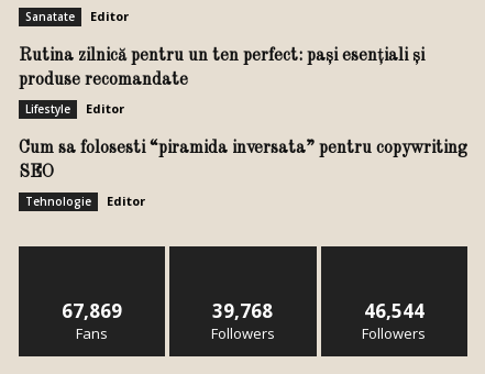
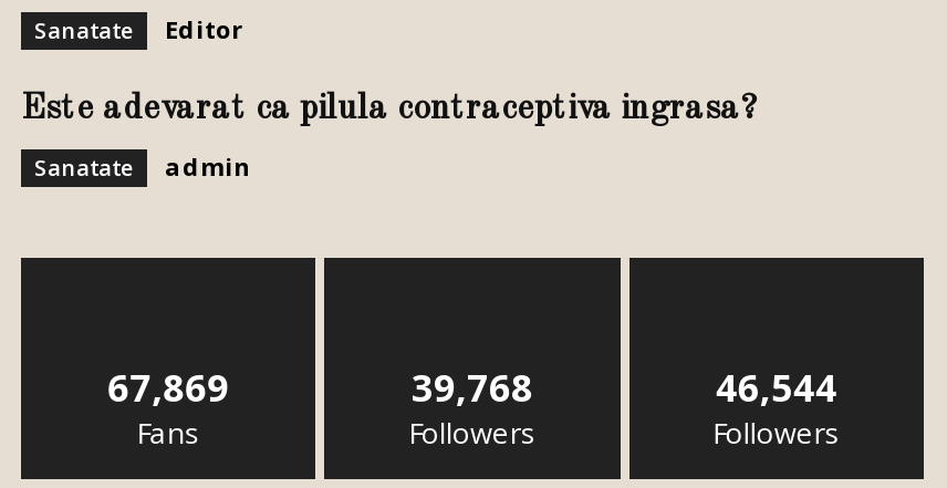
- Rutina zilnică pentru un ten perfect: pași esențiali și
- produse recomandate
- Lifestyle
- Editor
- Cum sa folosesti “piramida inversata” pentru copywriting
- SEO
- Tehnologie
- Editor
+ Este adevarat ca pilula contraceptiva ingrasa?
+ Sanatate
+ admin
